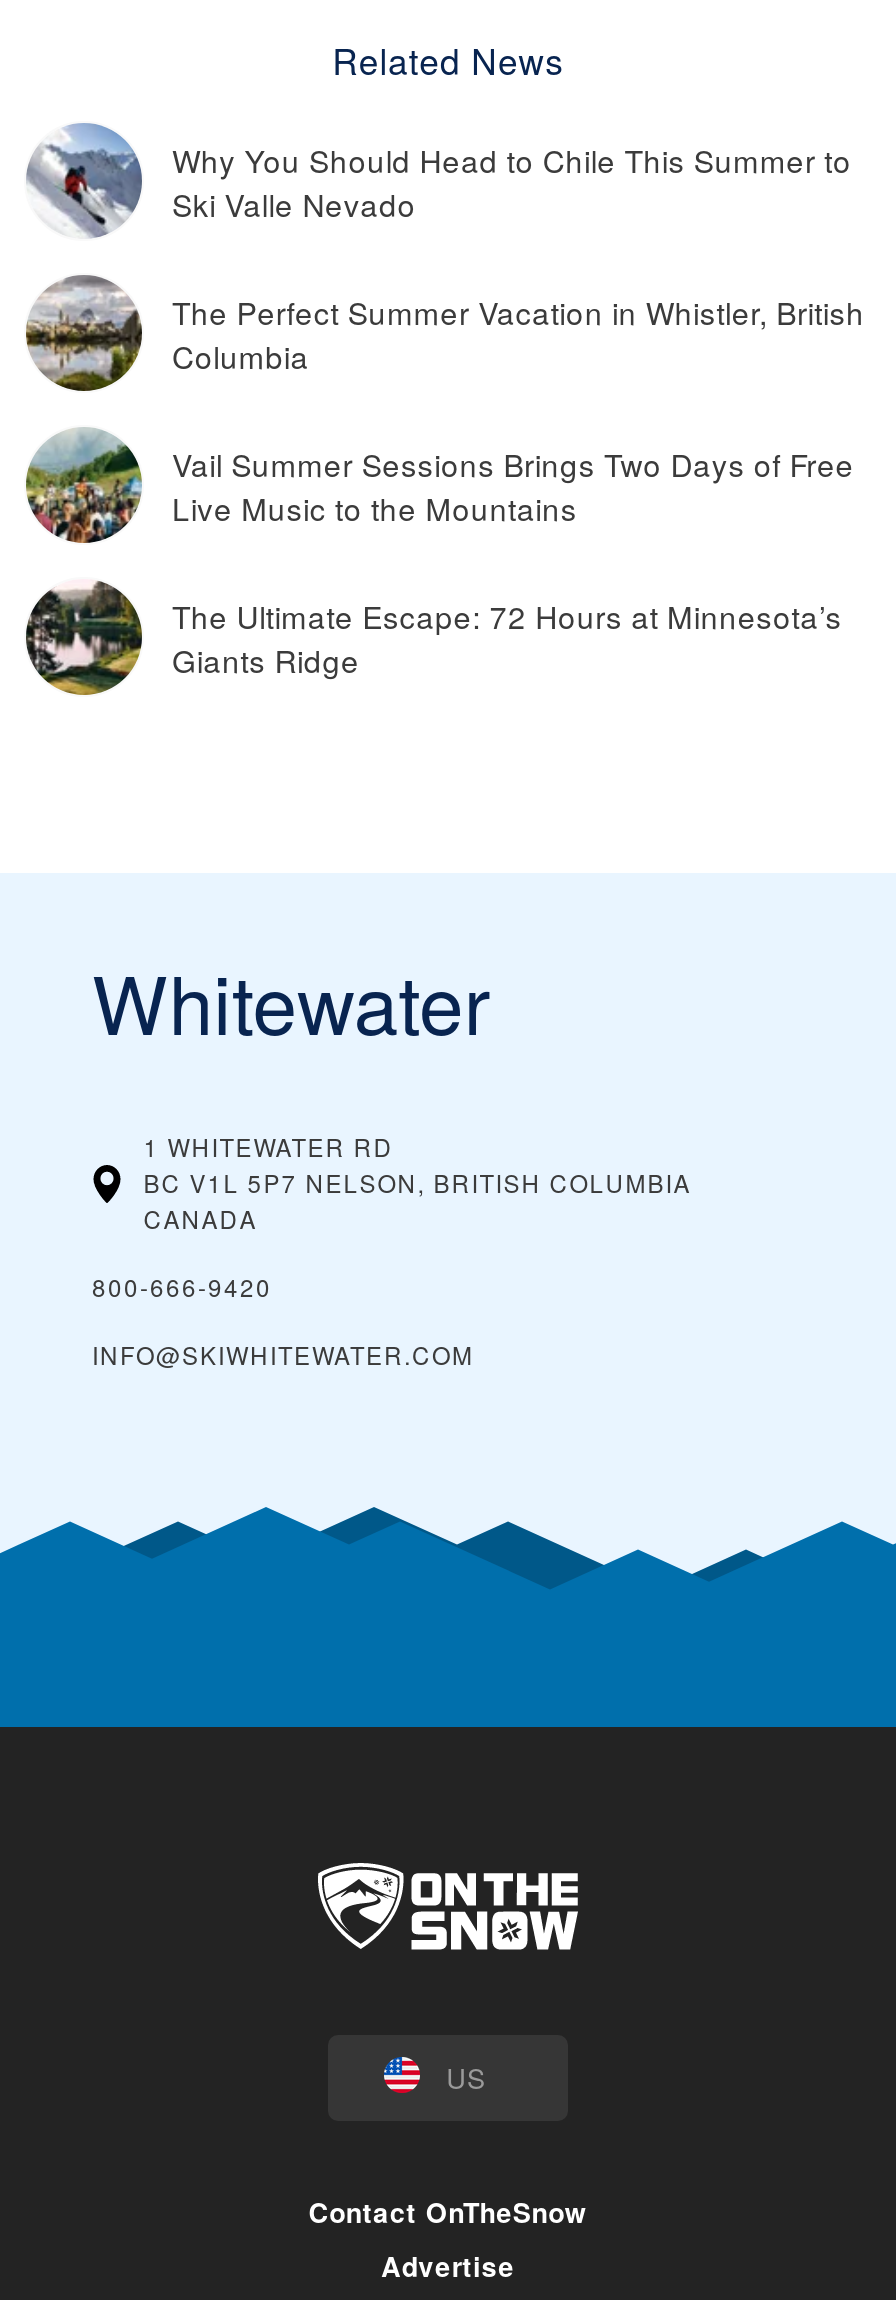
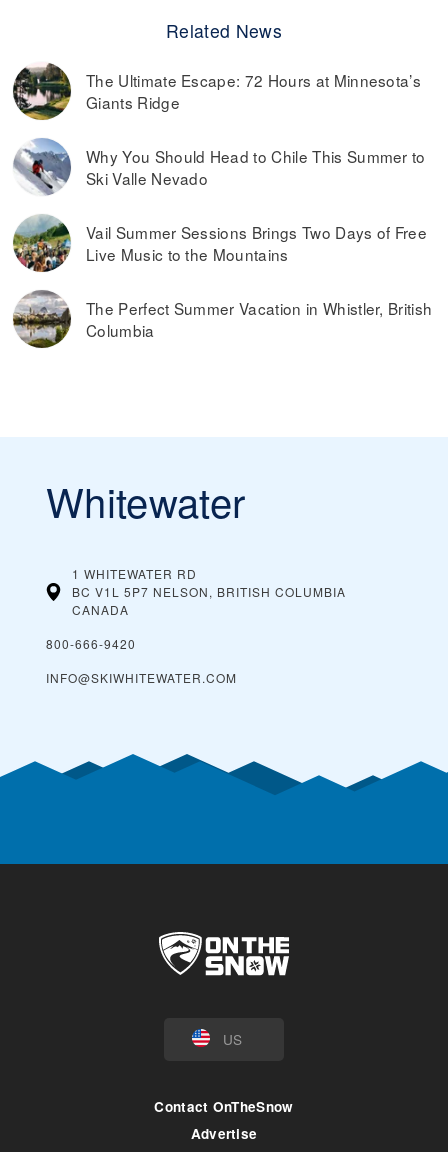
moved down: [image] | Why You Should Head to Chile This Summer to | Ski Valle Nevado | Vail Summer Sessions Brings Two Days of Free | Live Music to the Mountains | The Perfect Summer Vacation in Whistler, British | Columbia

moved up: [image] | The Ultimate Escape: 72 Hours at Minnesota’s | Giants Ridge
